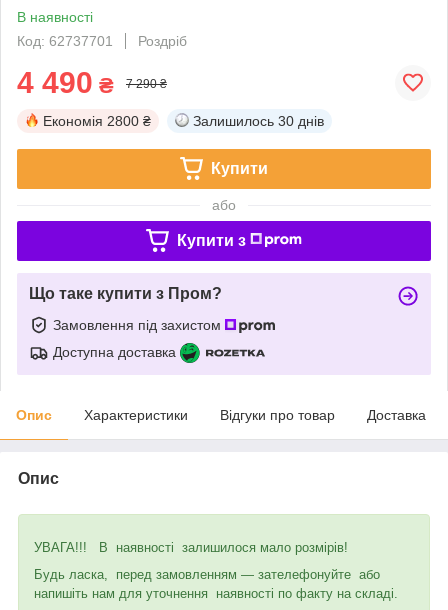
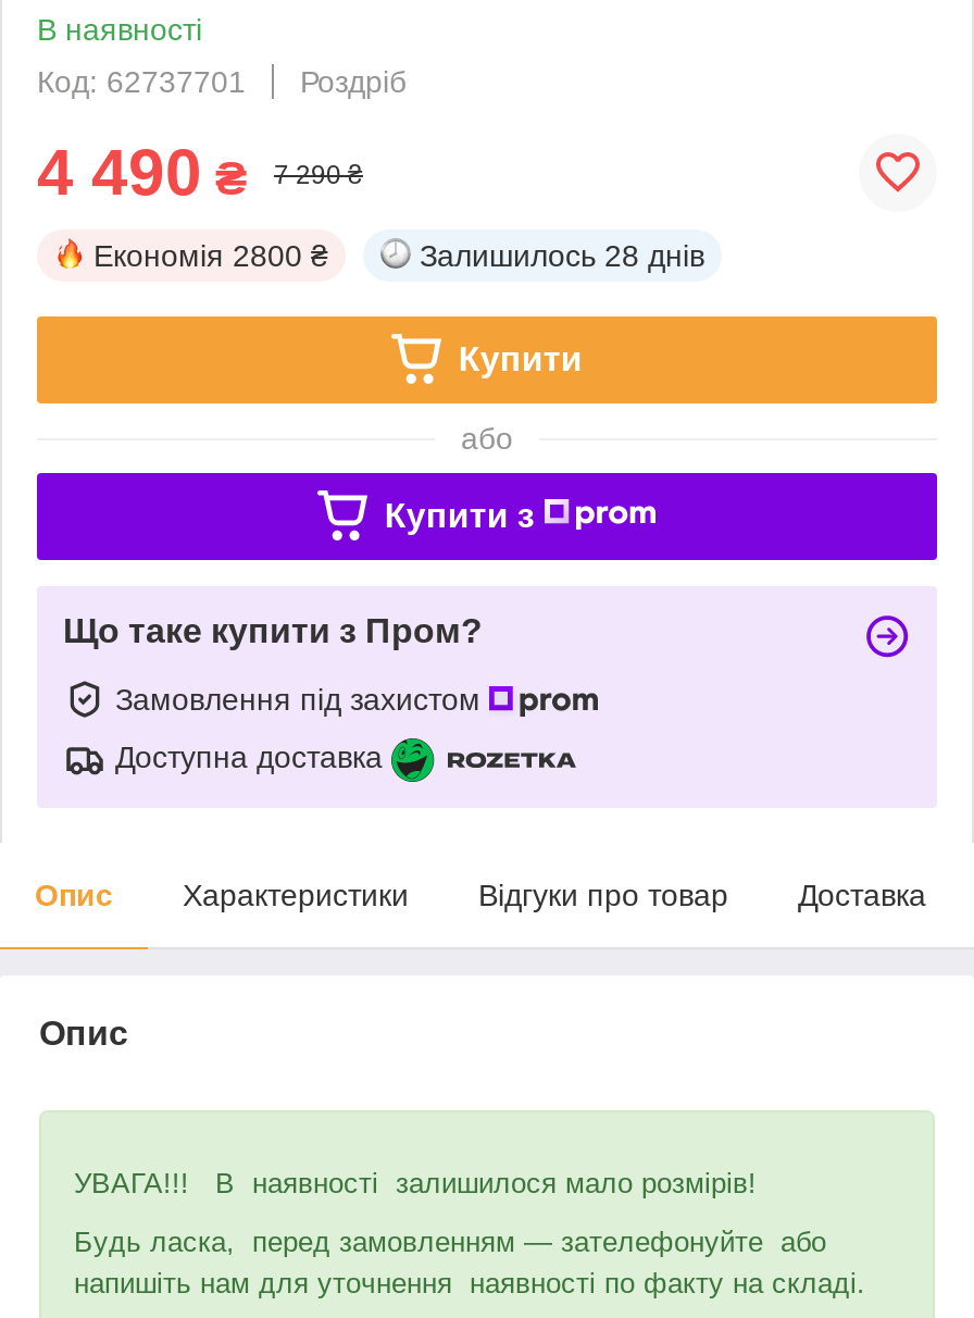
- Залишилось 30 днів
+ Залишилось 28 днів
